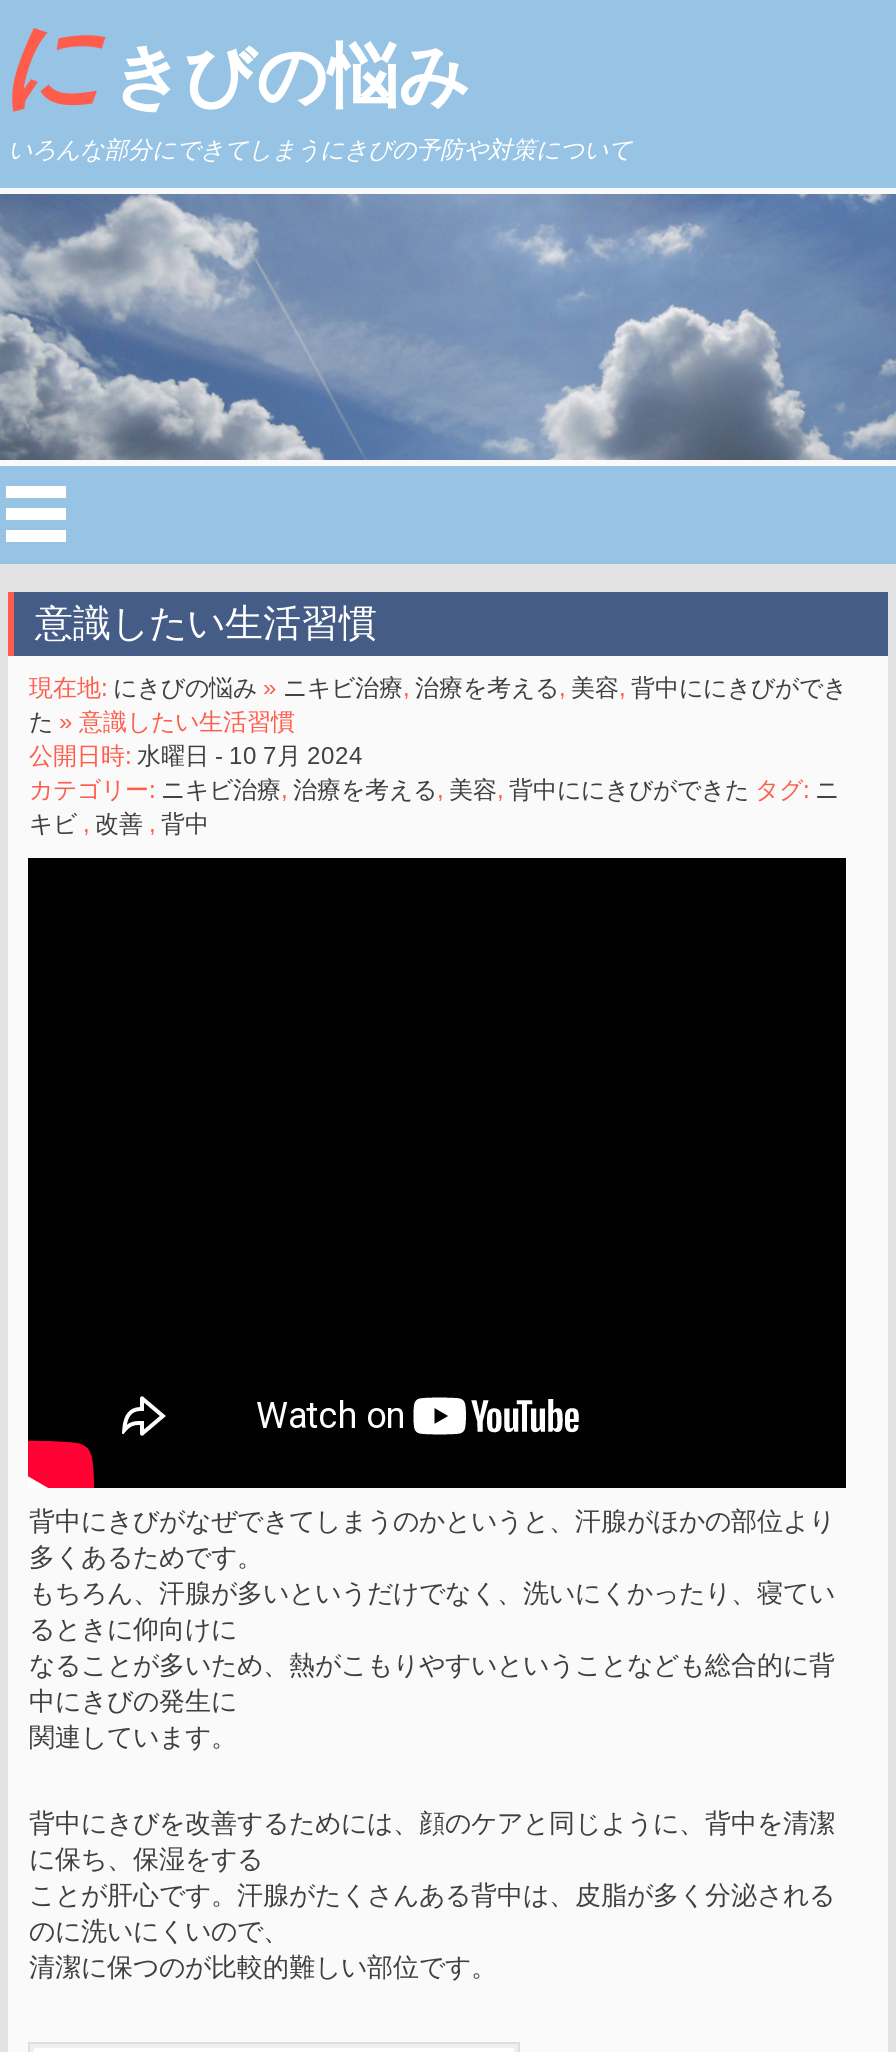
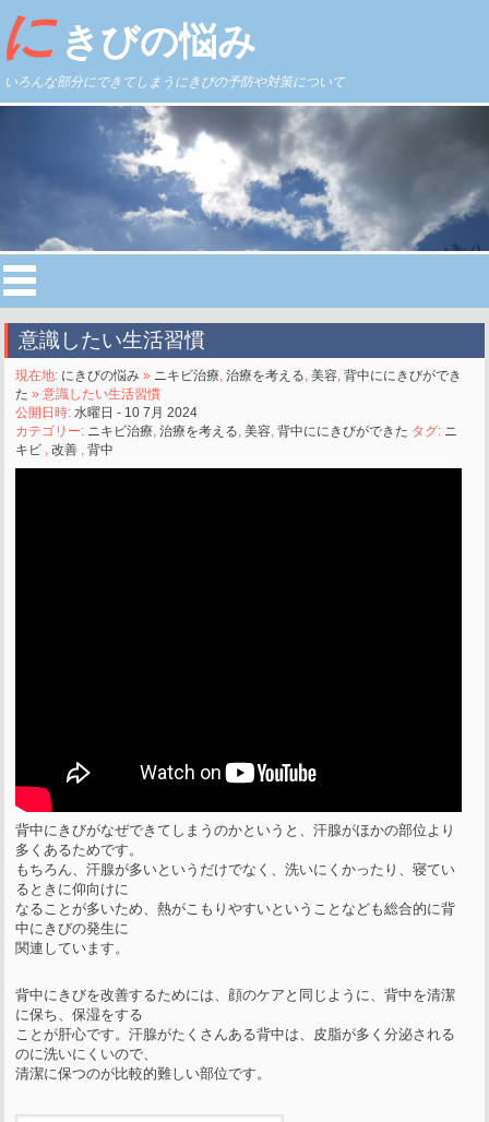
- [image]
+ [image]
